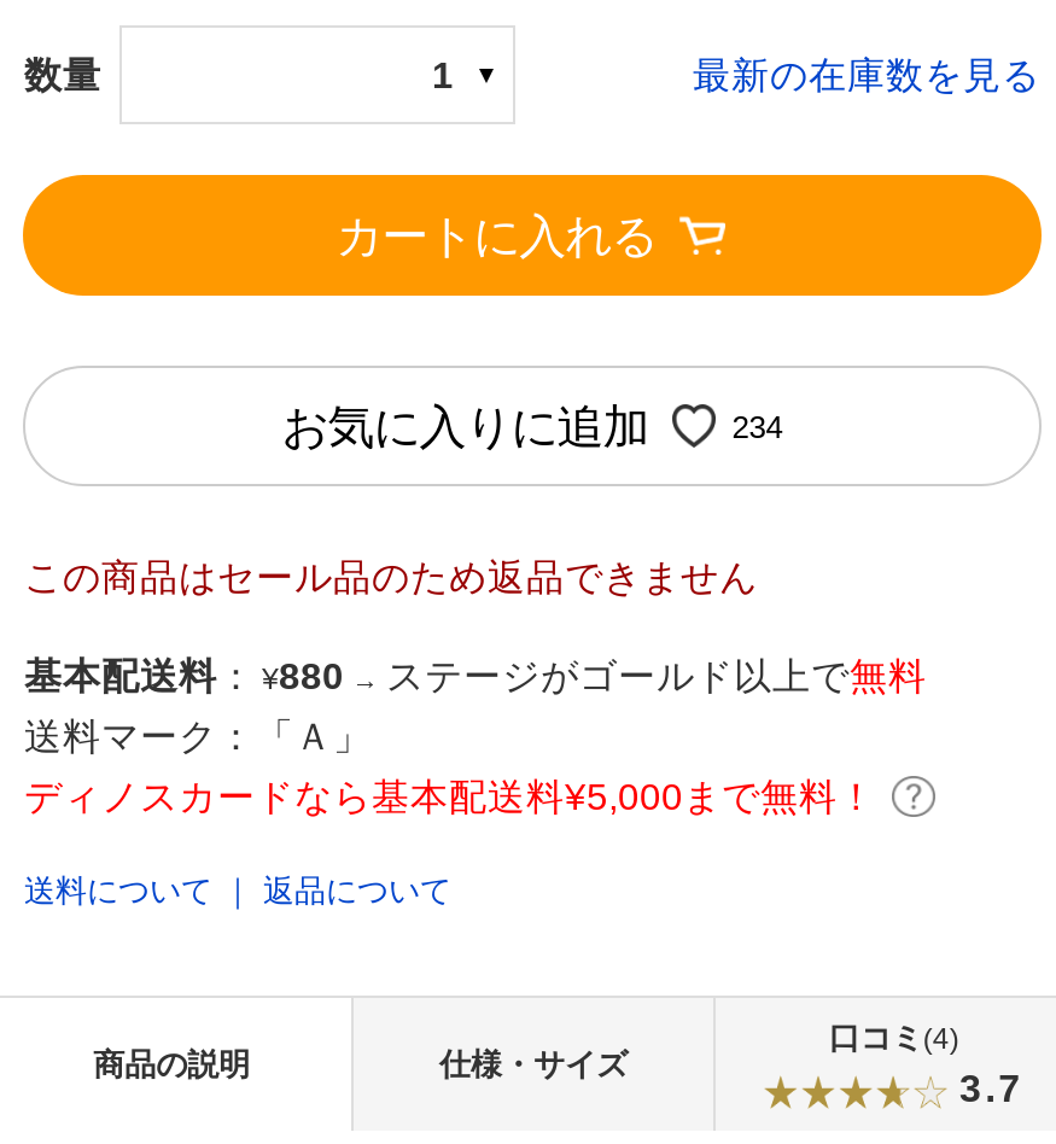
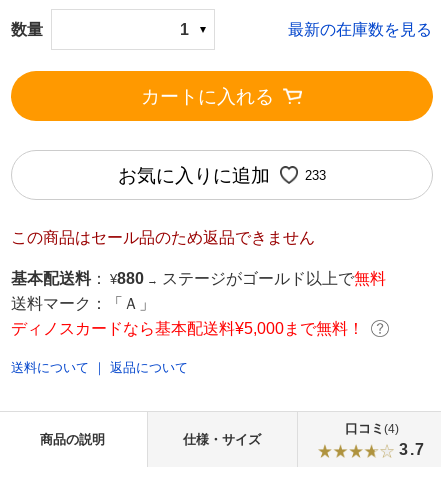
- 234
+ 233
